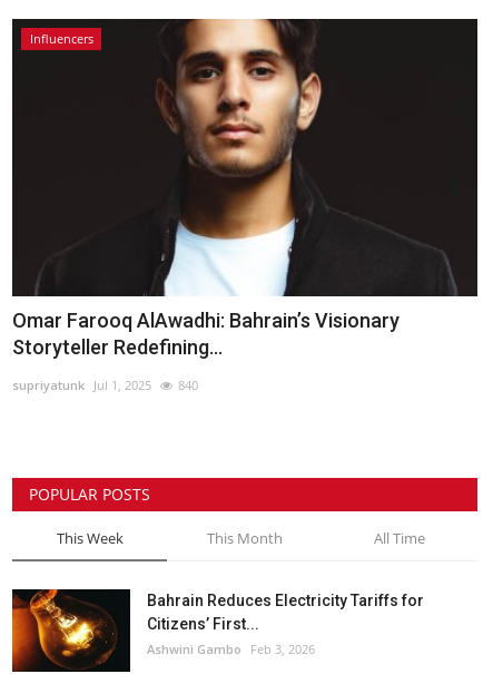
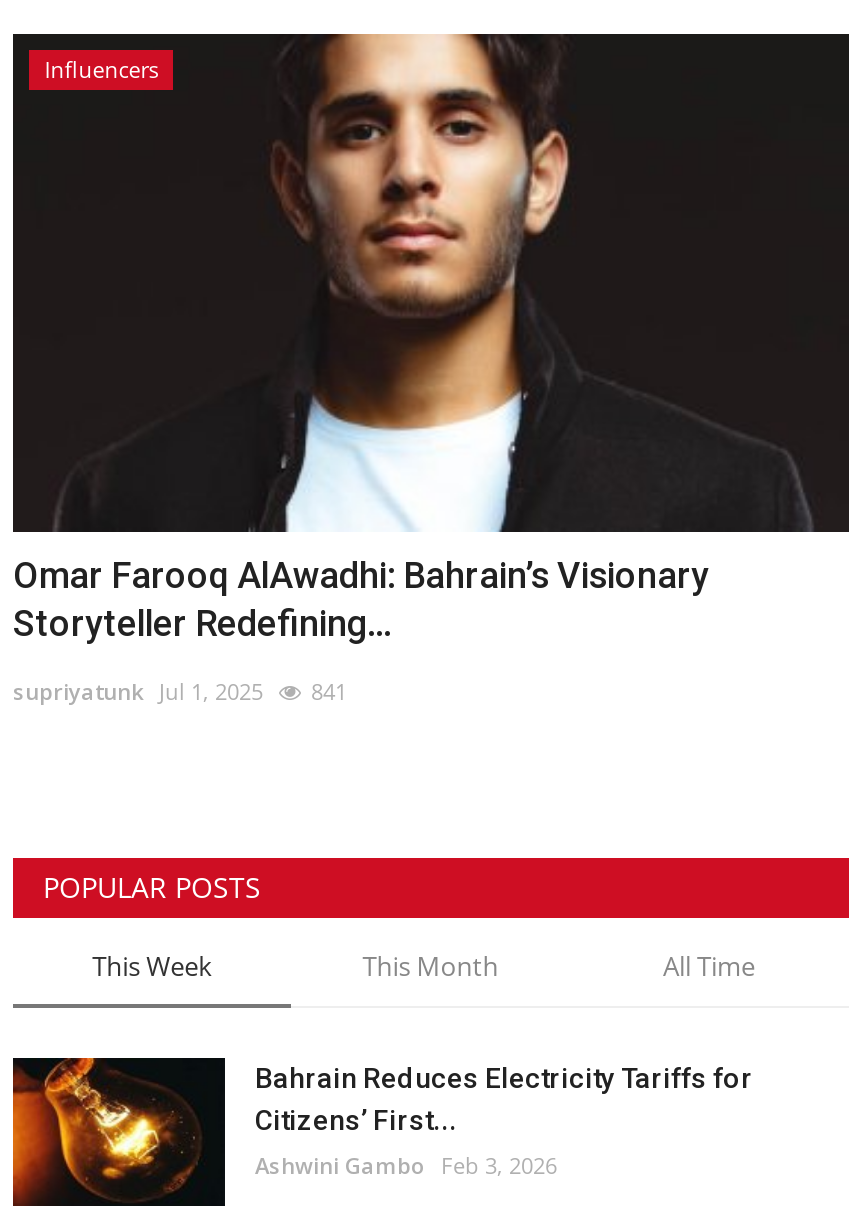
- supriyatunk Jul 1, 2025 840
+ supriyatunk Jul 1, 2025 841
